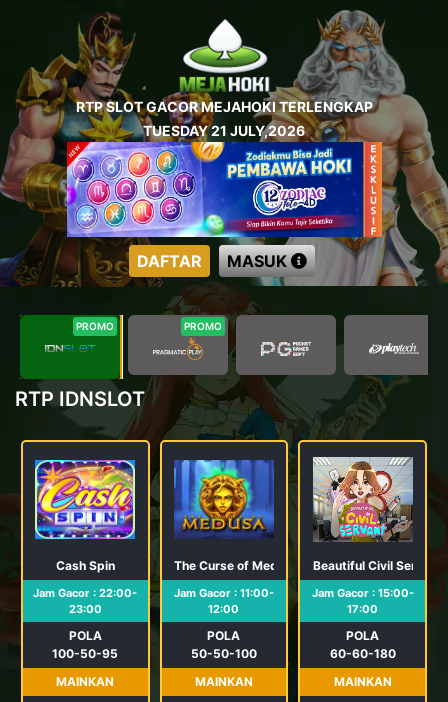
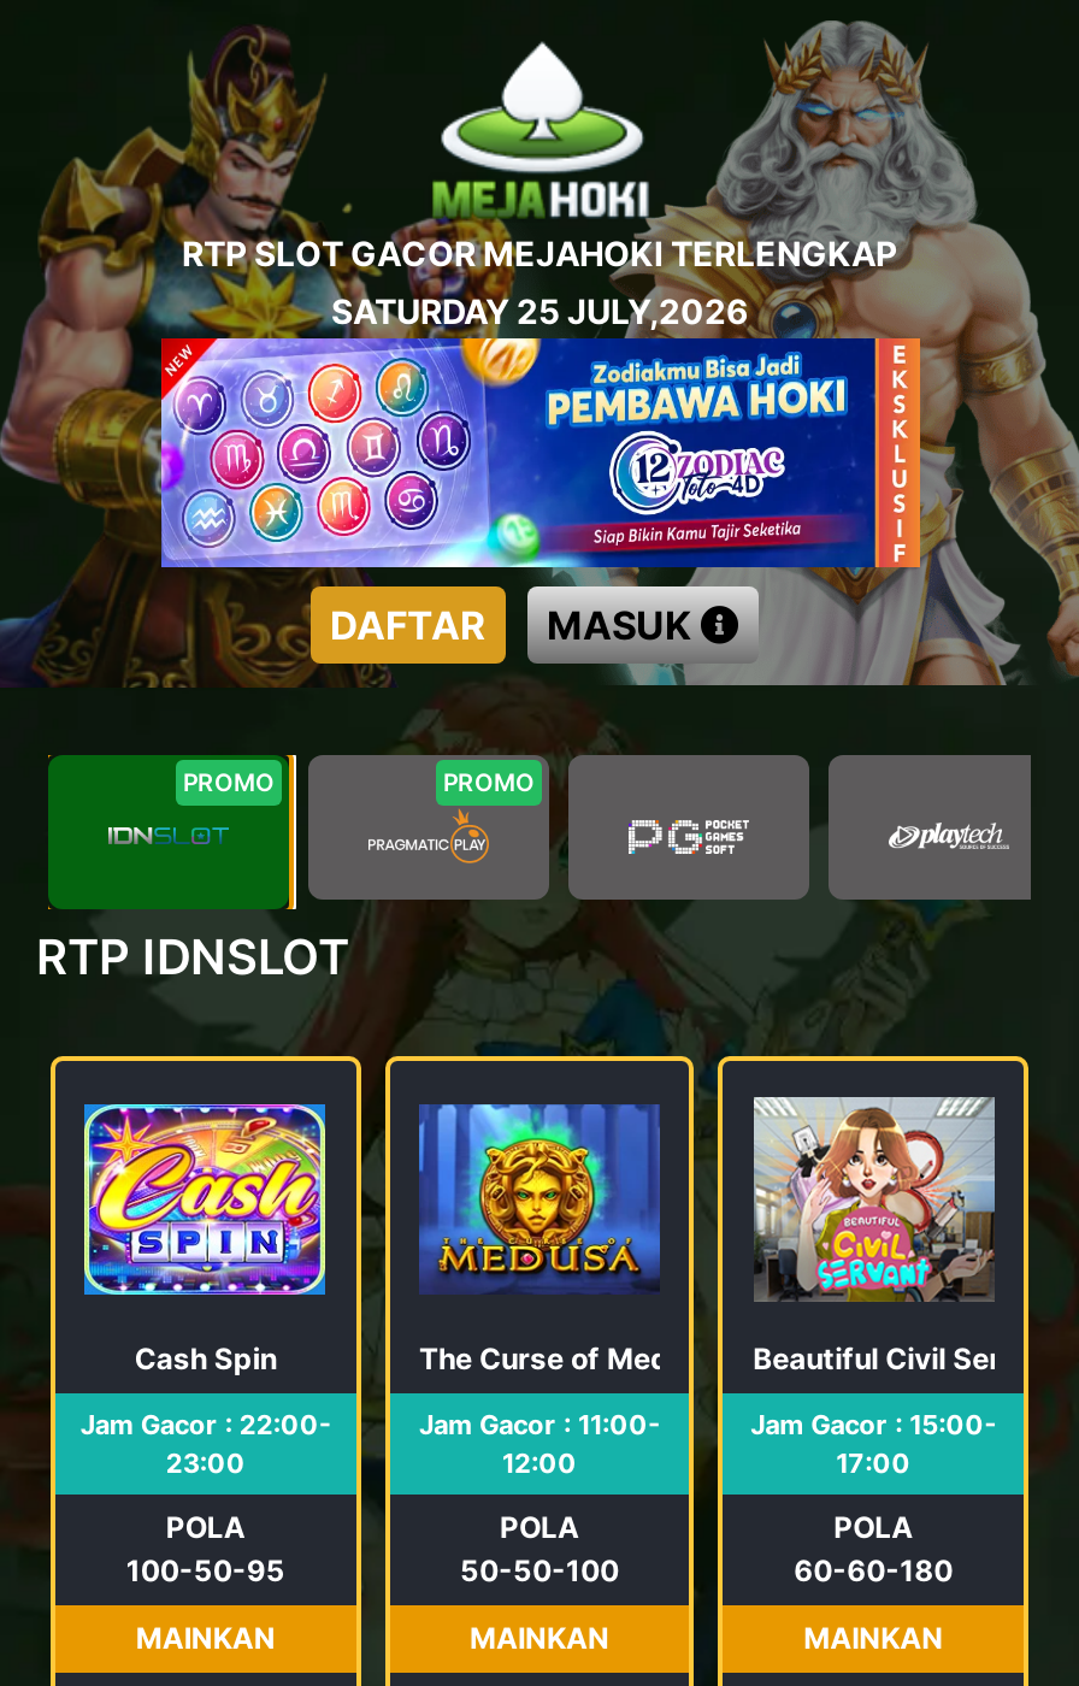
- TUESDAY 21 JULY,2026
+ SATURDAY 25 JULY,2026
